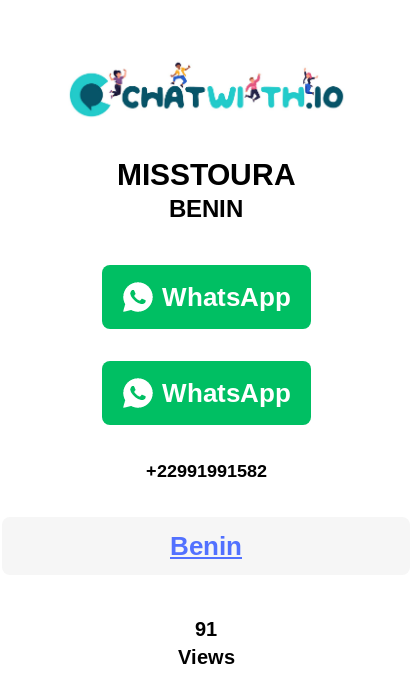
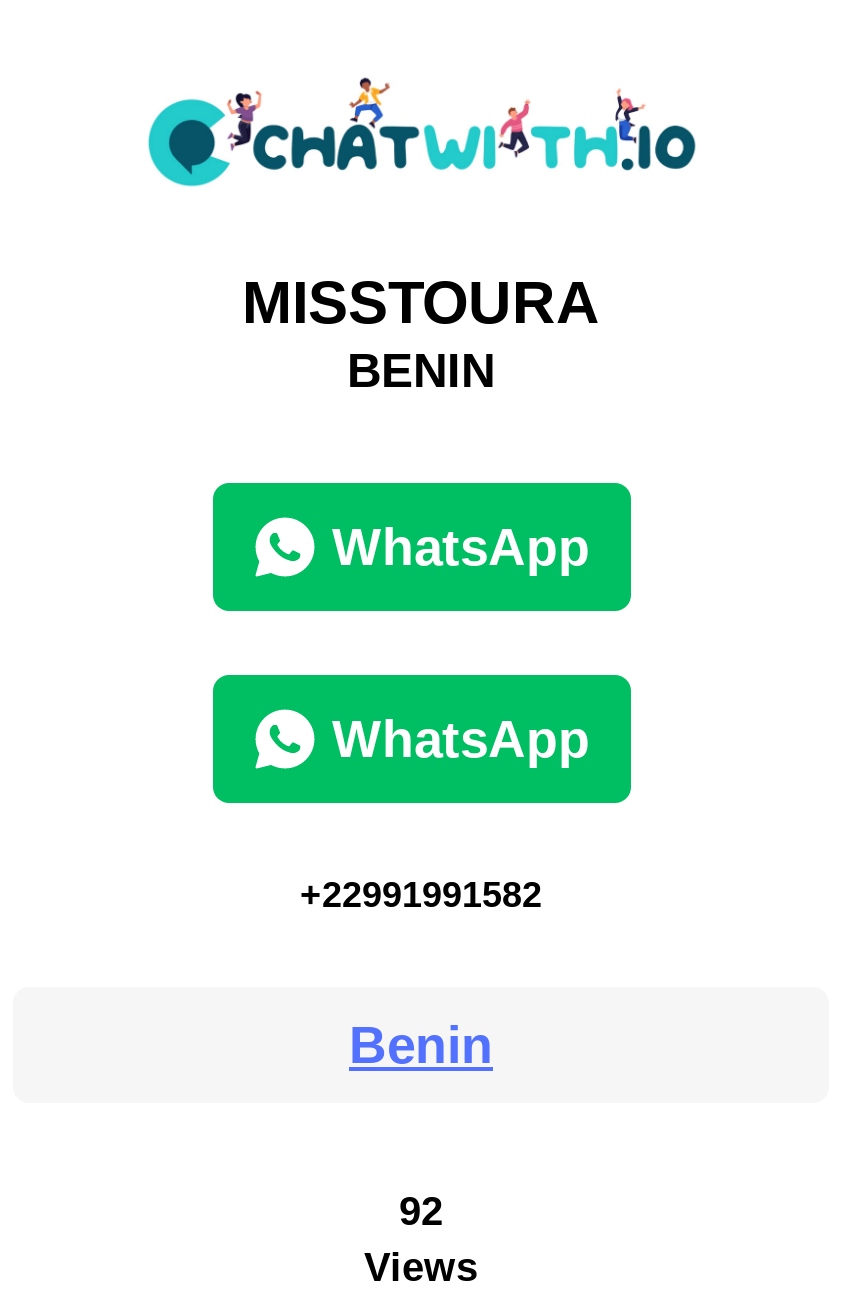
- 91
+ 92
